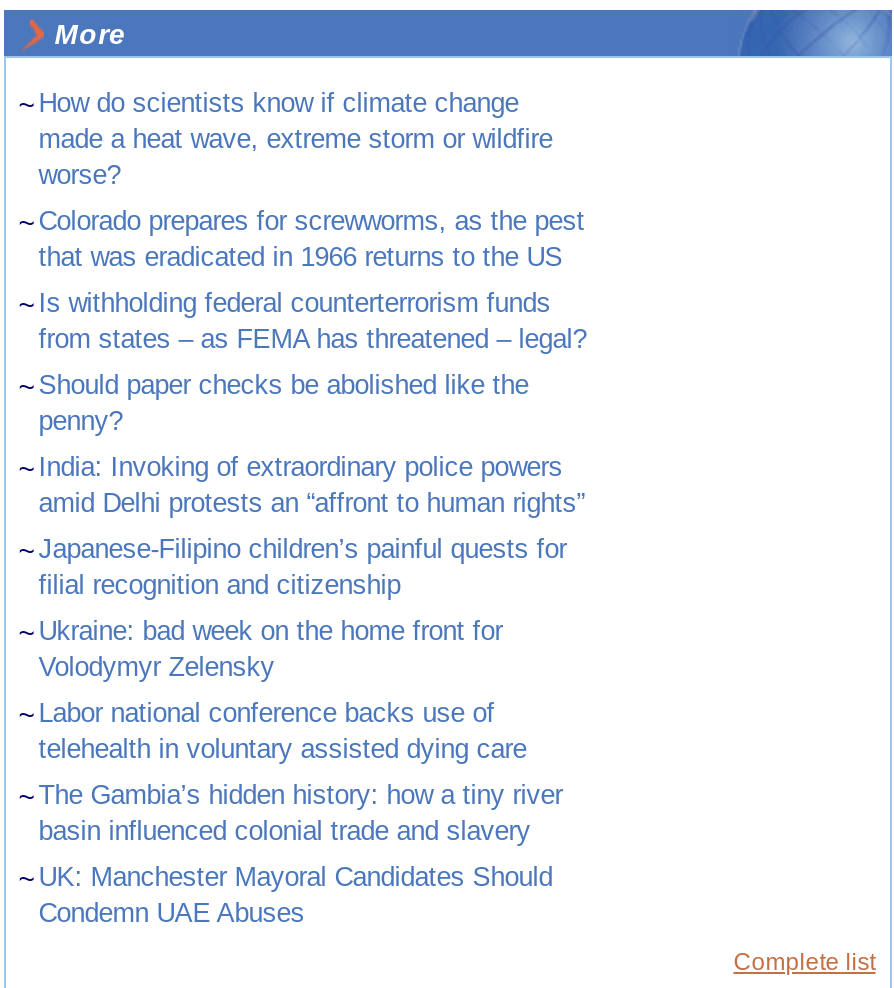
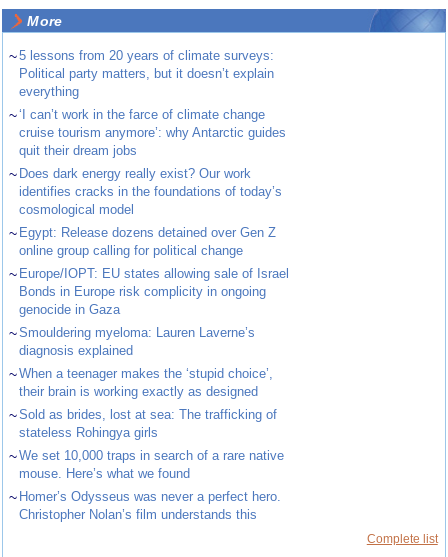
- ~ How do scientists know if climate change
- made a heat wave, extreme storm or wildfire
- worse?
+ ~ 5 lessons from 20 years of climate surveys:
+ Political party matters, but it doesn’t explain
+ everything

- ~ Colorado prepares for screwworms, as the pest
- that was eradicated in 1966 returns to the US
+ ~ ‘I can’t work in the farce of climate change
+ cruise tourism anymore’: why Antarctic guides
+ quit their dream jobs

- ~ Is withholding federal counterterrorism funds
- from states – as FEMA has threatened – legal?
+ ~ Does dark energy really exist? Our work
+ identifies cracks in the foundations of today’s
+ cosmological model

- ~ Should paper checks be abolished like the
- penny?
+ ~ Egypt: Release dozens detained over Gen Z
+ online group calling for political change

- ~ India: Invoking of extraordinary police powers
- amid Delhi protests an “affront to human rights”
+ ~ Europe/IOPT: EU states allowing sale of Israel
+ Bonds in Europe risk complicity in ongoing
+ genocide in Gaza

- ~ Japanese-Filipino children’s painful quests for
- filial recognition and citizenship
+ ~ Smouldering myeloma: Lauren Laverne’s
+ diagnosis explained

- ~ Ukraine: bad week on the home front for
- Volodymyr Zelensky
+ ~ When a teenager makes the ‘stupid choice’,
+ their brain is working exactly as designed

- ~ Labor national conference backs use of
- telehealth in voluntary assisted dying care
+ ~ Sold as brides, lost at sea: The trafficking of
+ stateless Rohingya girls

- ~ The Gambia’s hidden history: how a tiny river
- basin influenced colonial trade and slavery
+ ~ We set 10,000 traps in search of a rare native
+ mouse. Here’s what we found

- ~ UK: Manchester Mayoral Candidates Should
- Condemn UAE Abuses
+ ~ Homer’s Odysseus was never a perfect hero.
+ Christopher Nolan’s film understands this
